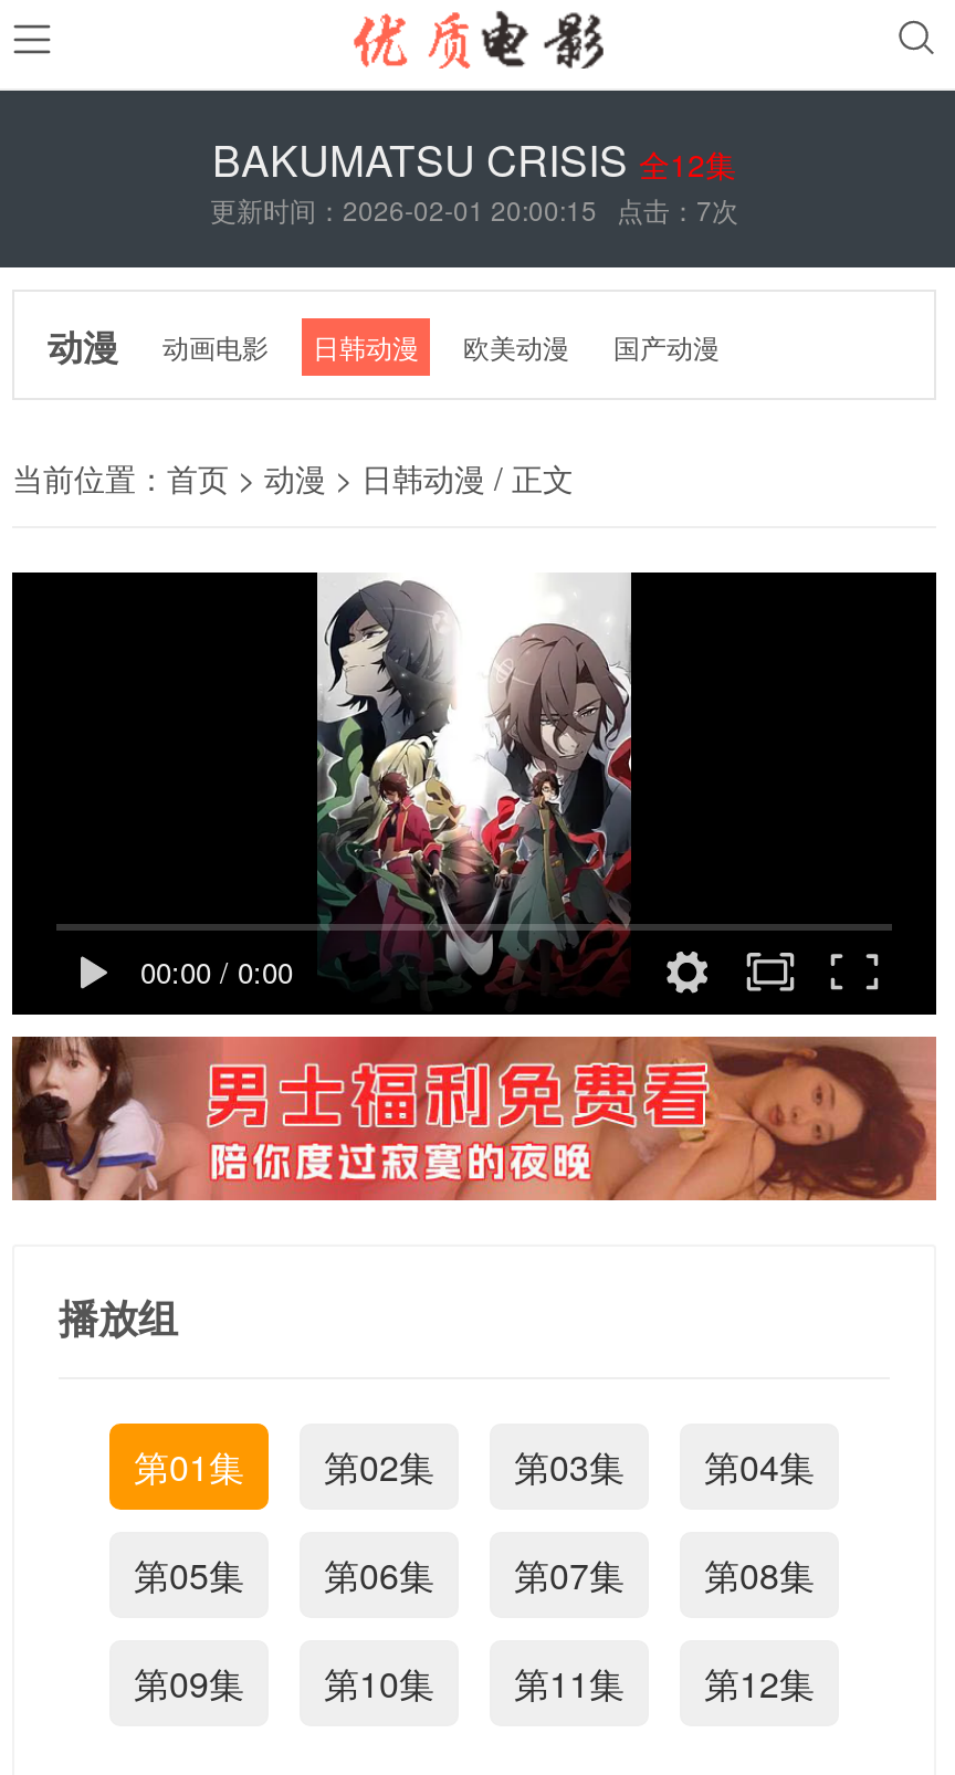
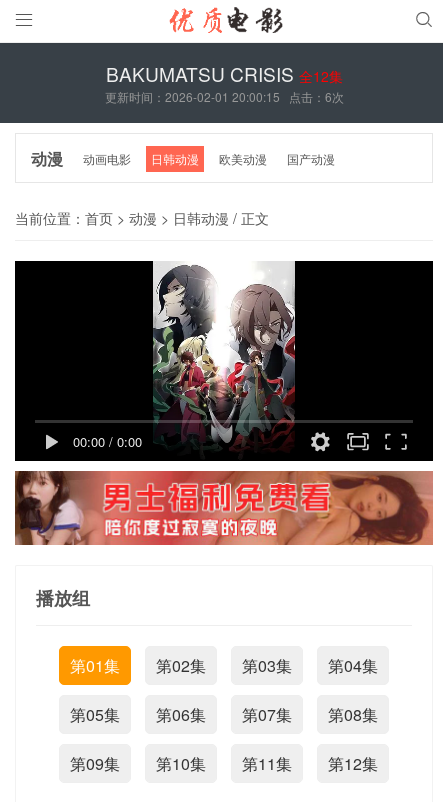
- 更新时间：2026-02-01 20:00:15 点击：7次
+ 更新时间：2026-02-01 20:00:15 点击：6次
